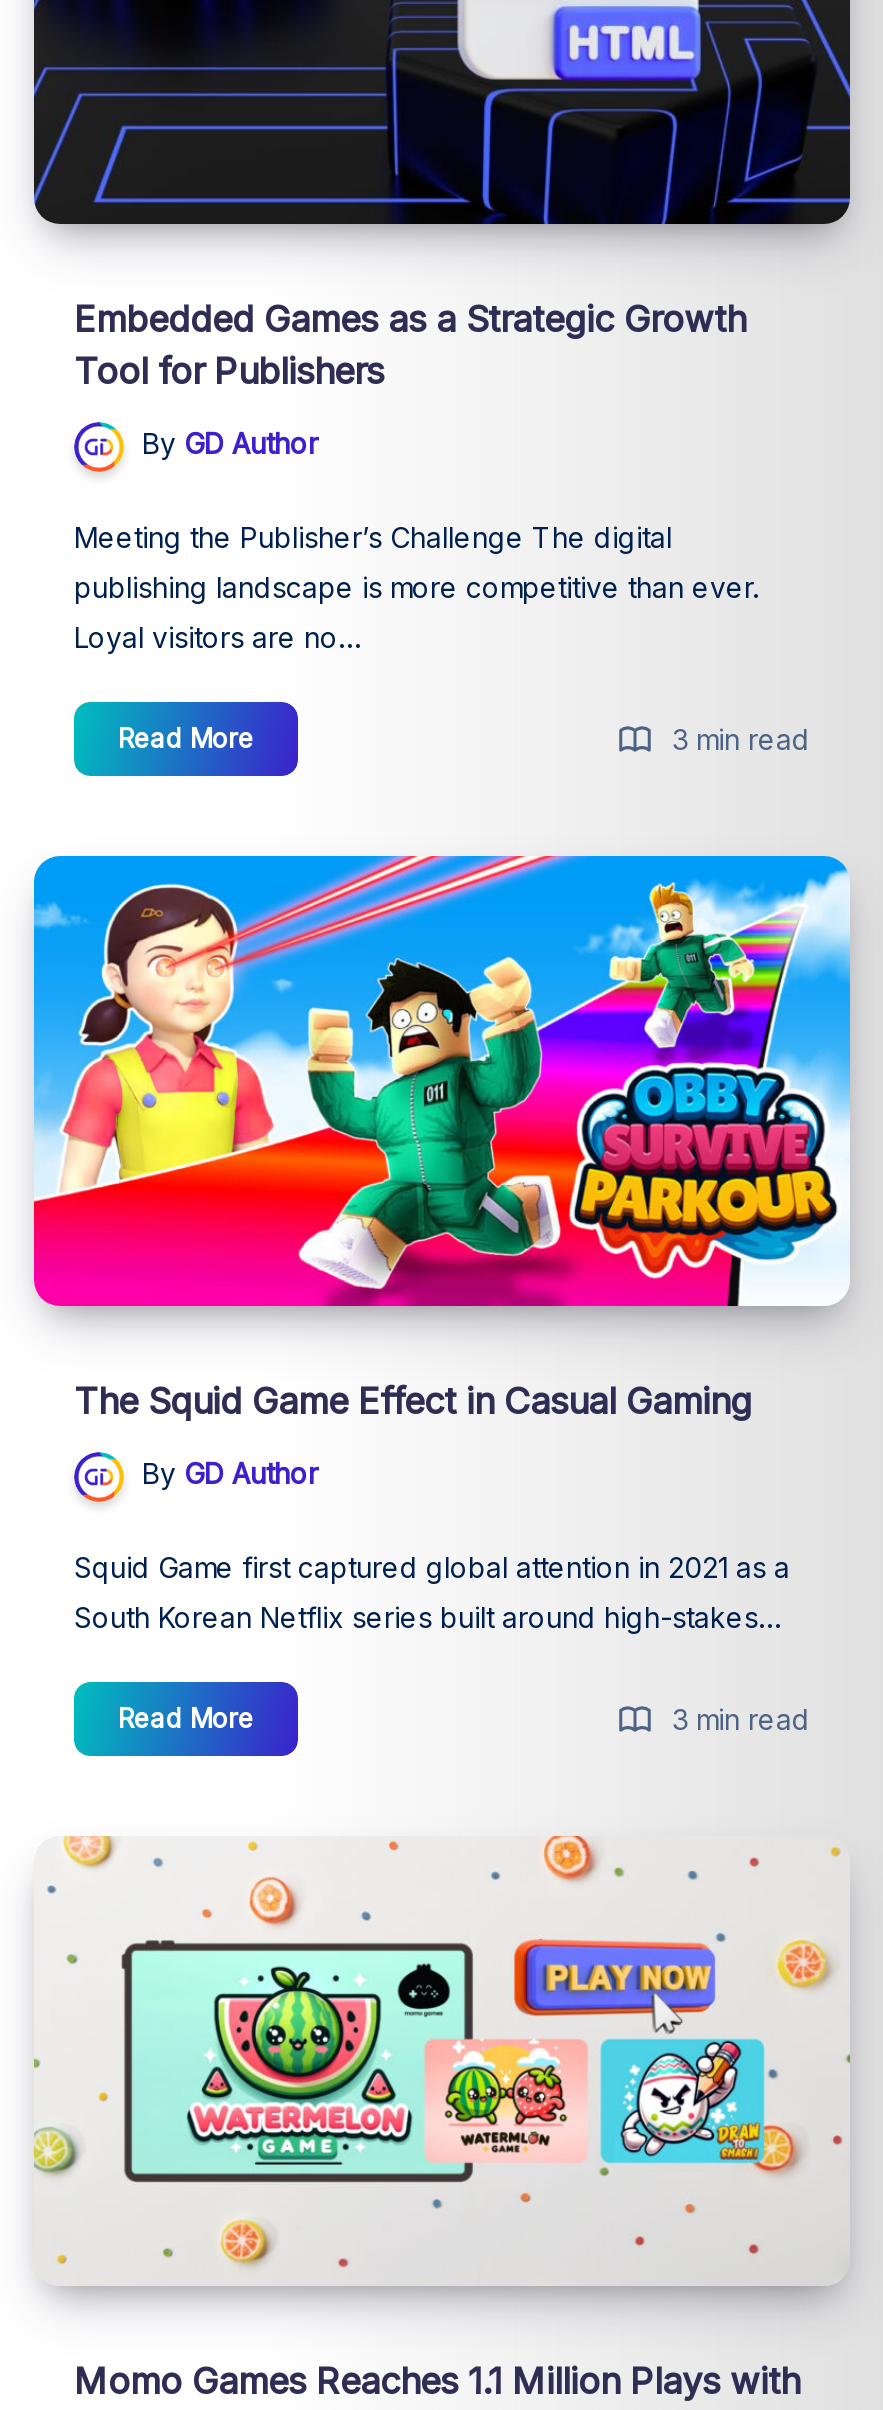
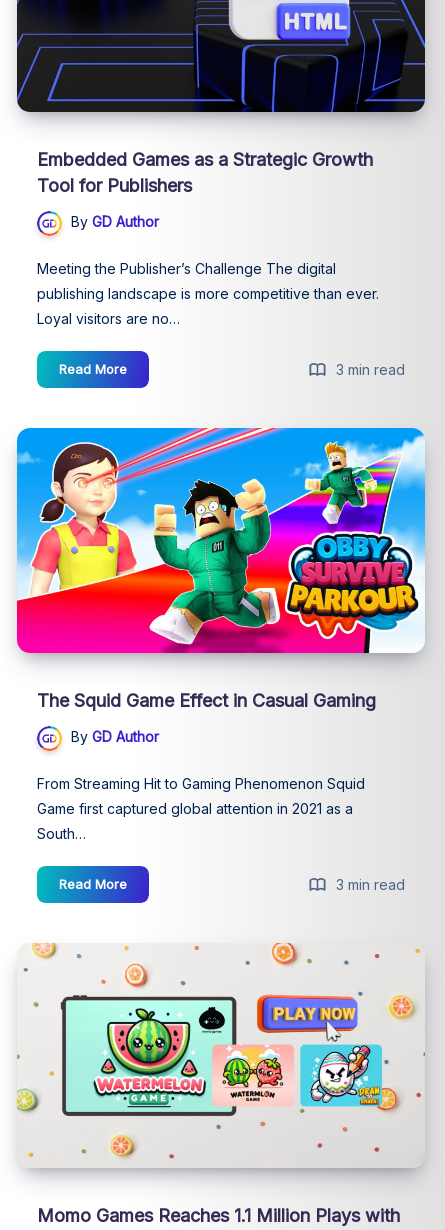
- Squid Game first captured global attention in 2021 as a
- South Korean Netflix series built around high-stakes…
+ From Streaming Hit to Gaming Phenomenon Squid
+ Game first captured global attention in 2021 as a
+ South…
